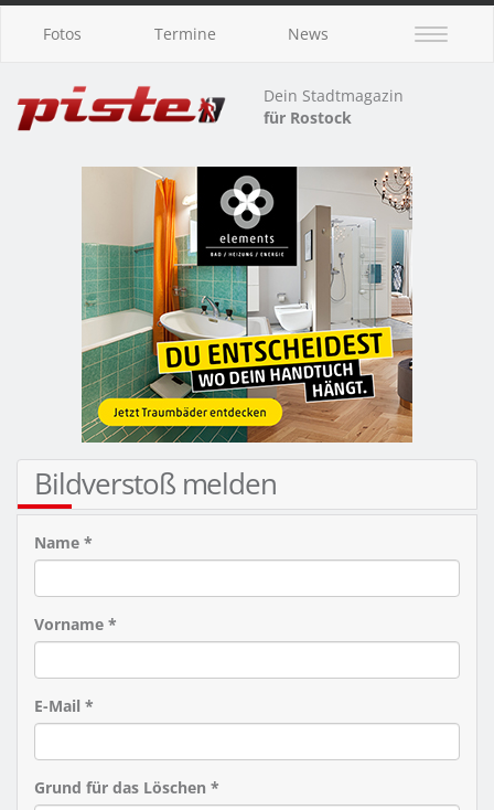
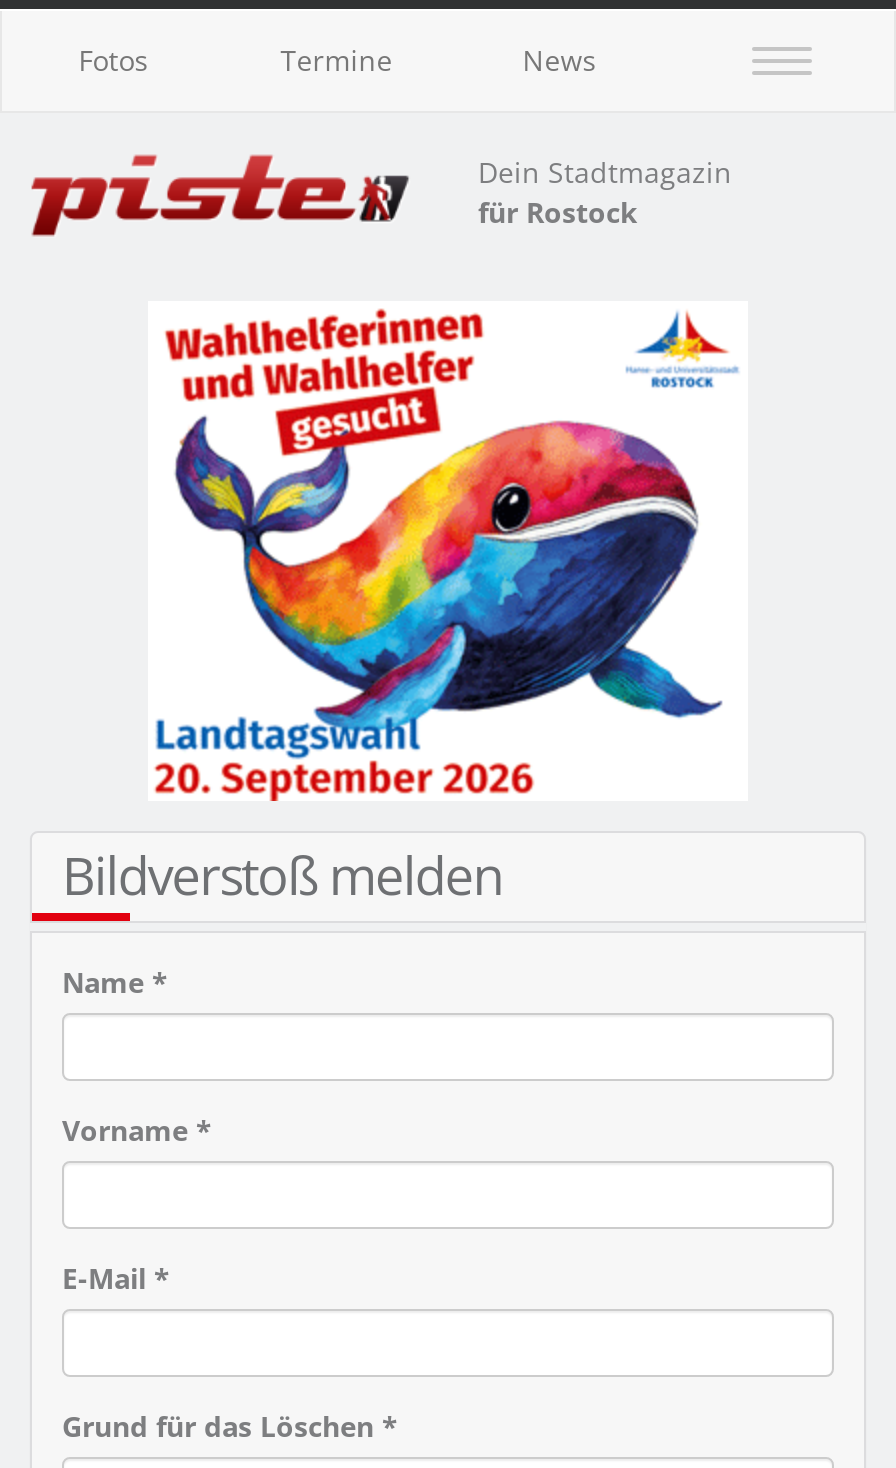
- [image]
+ [image]
